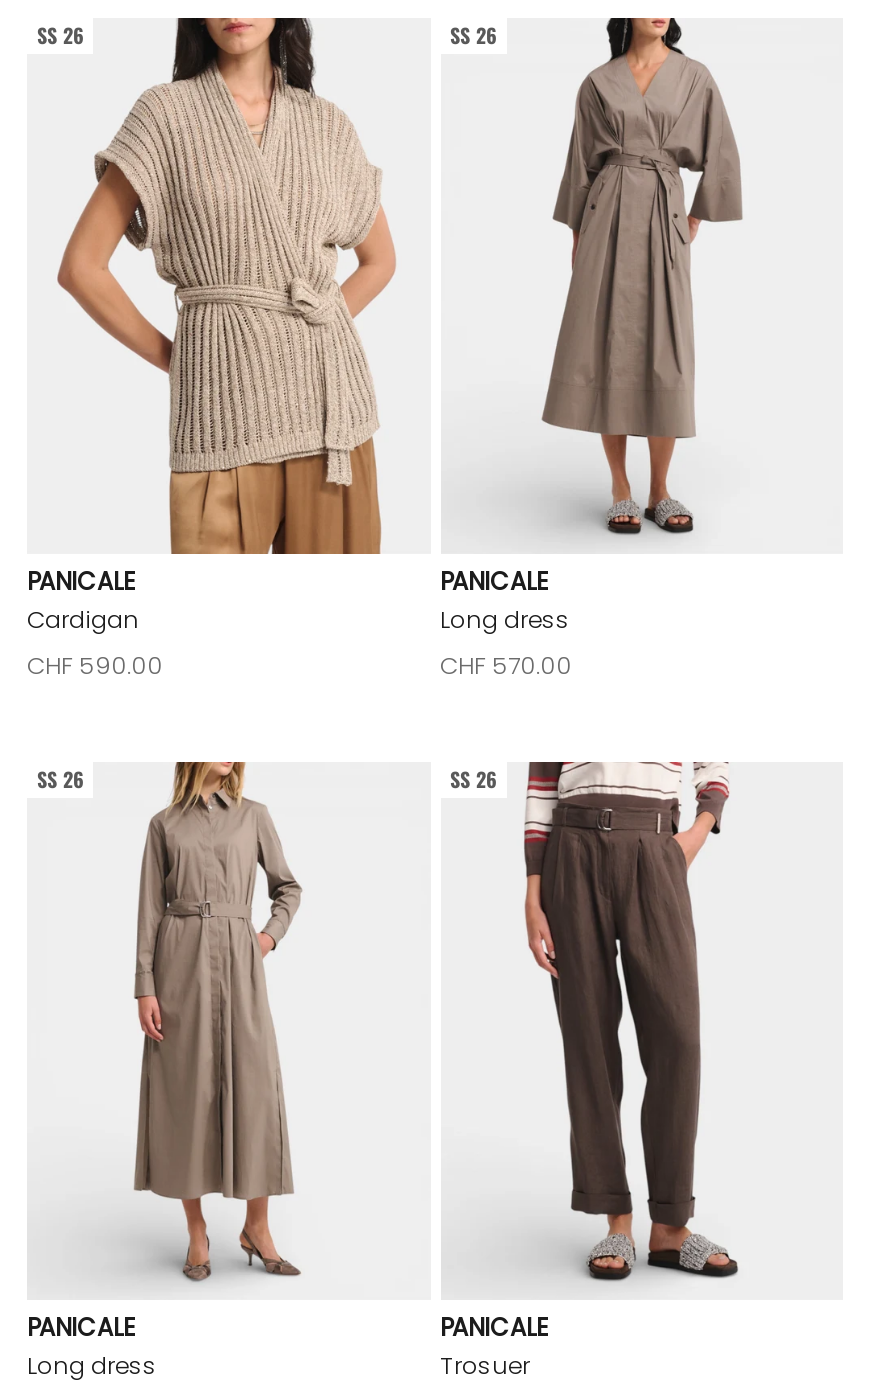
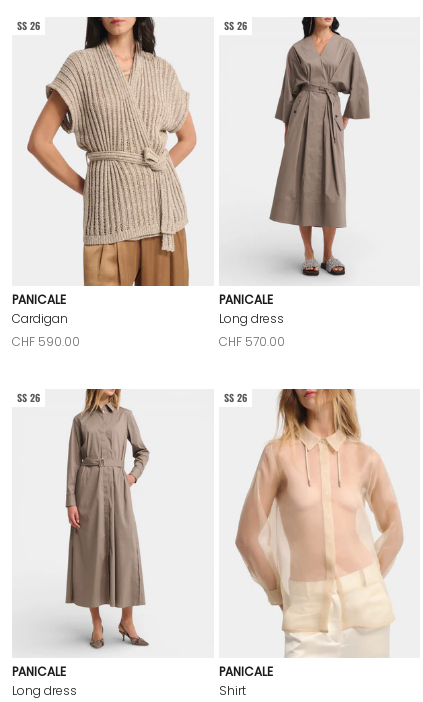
- [image]
- Trosuer
+ [image]
+ Shirt
